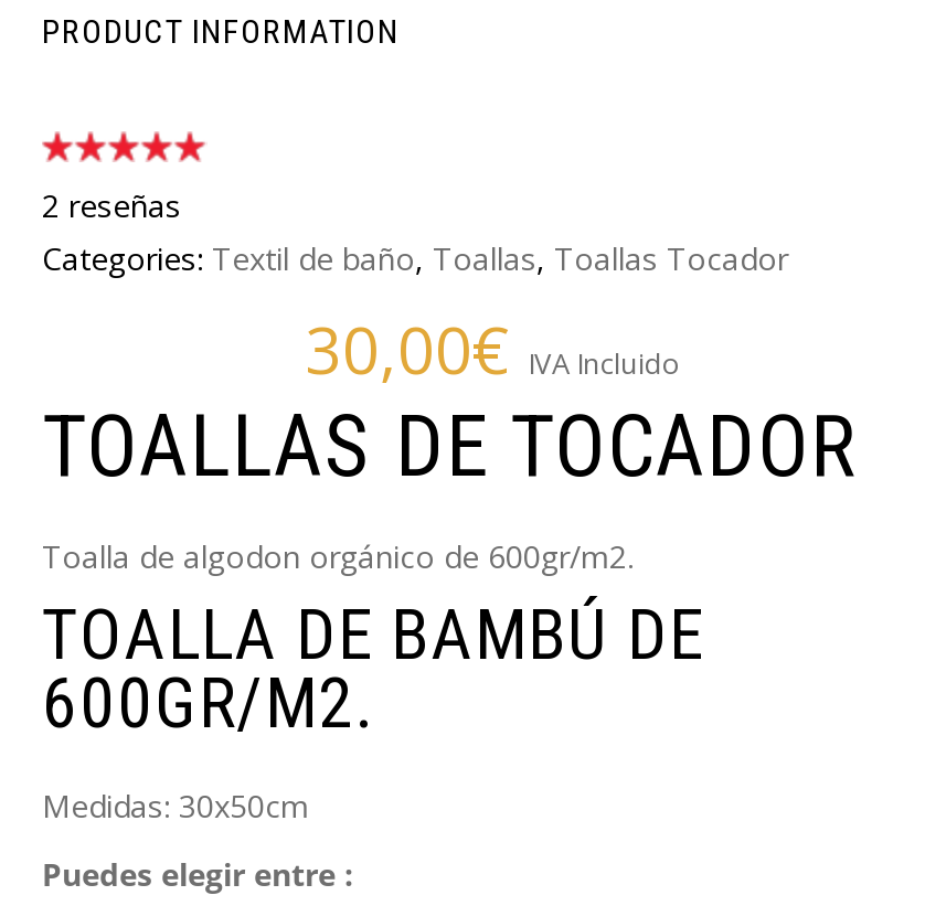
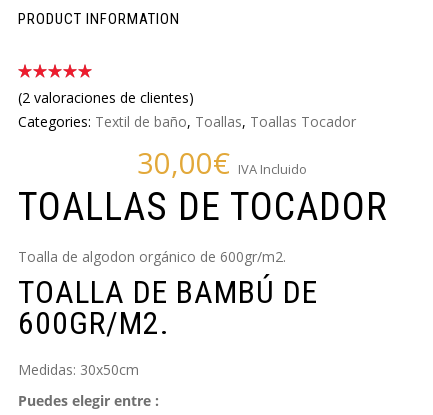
- 2 reseñas
+ (2 valoraciones de clientes)
